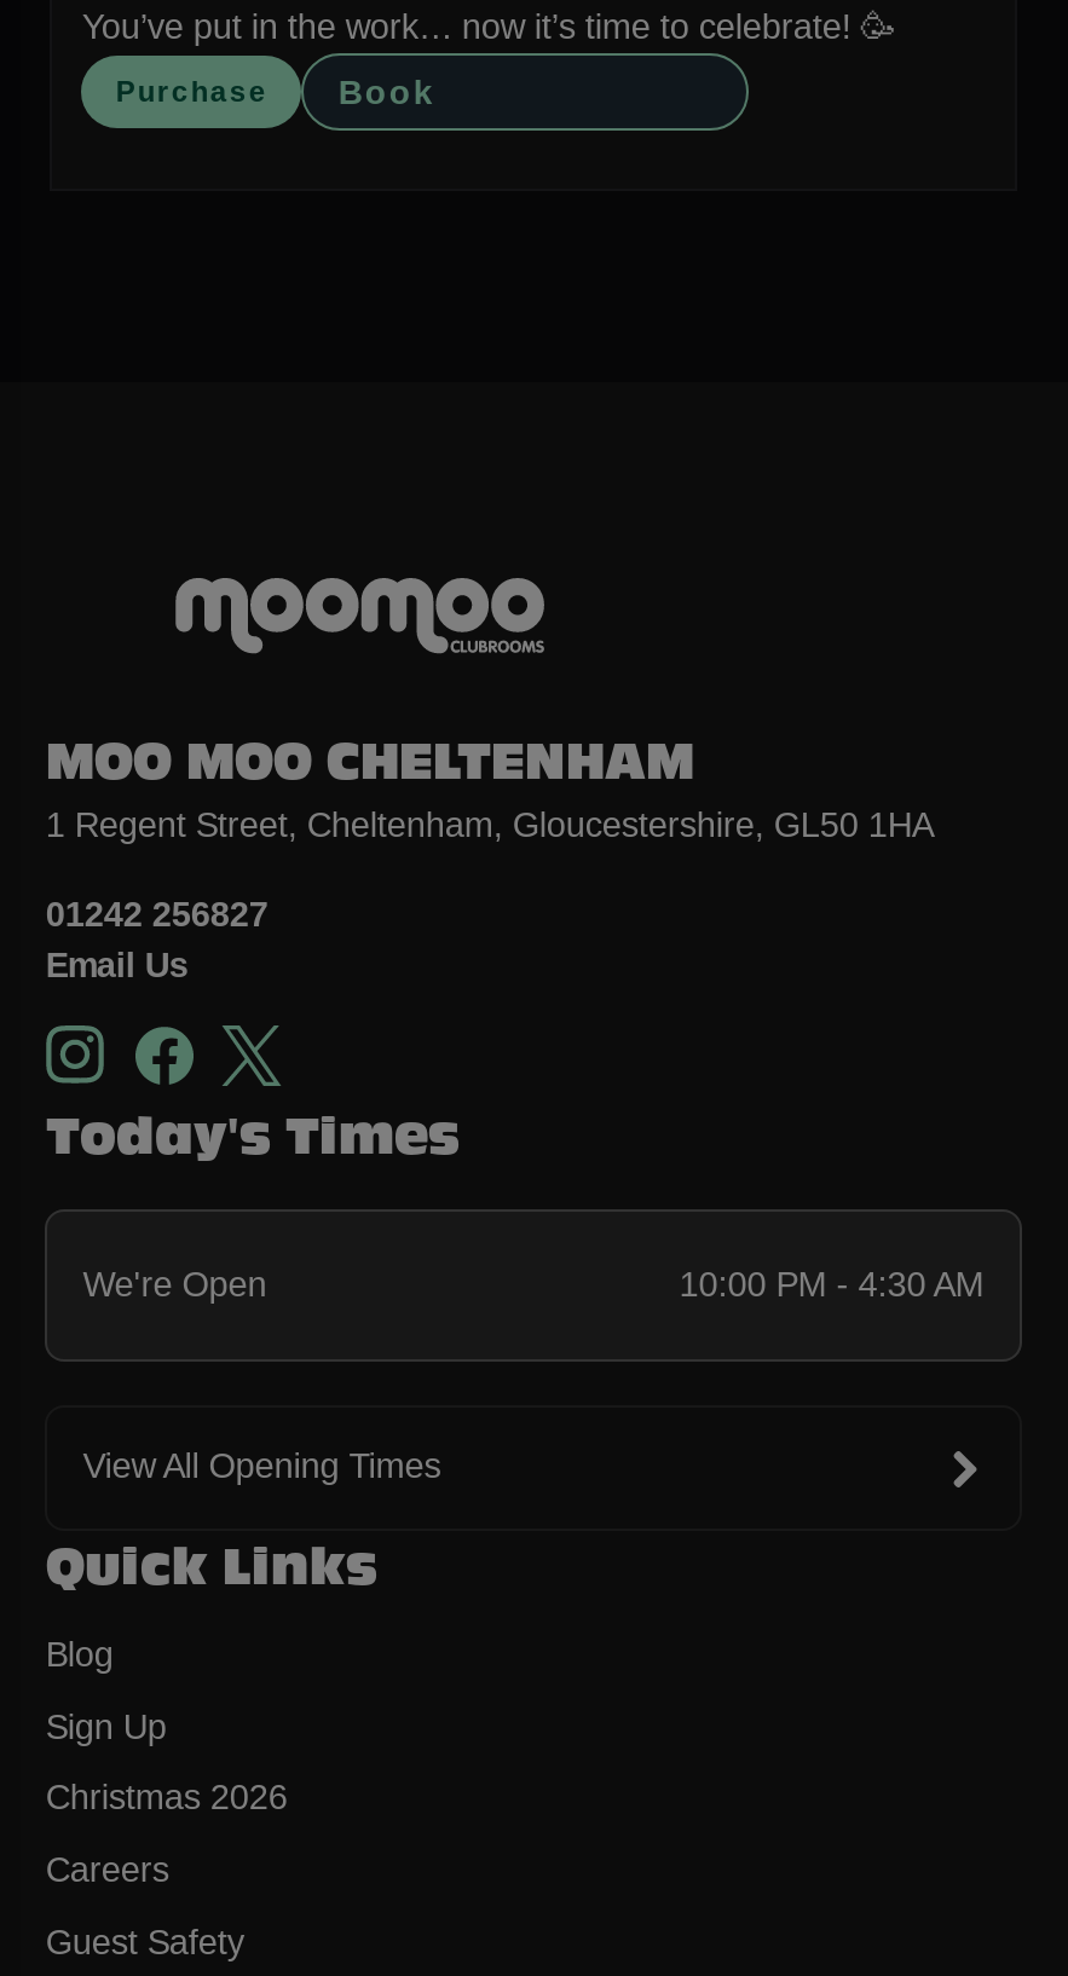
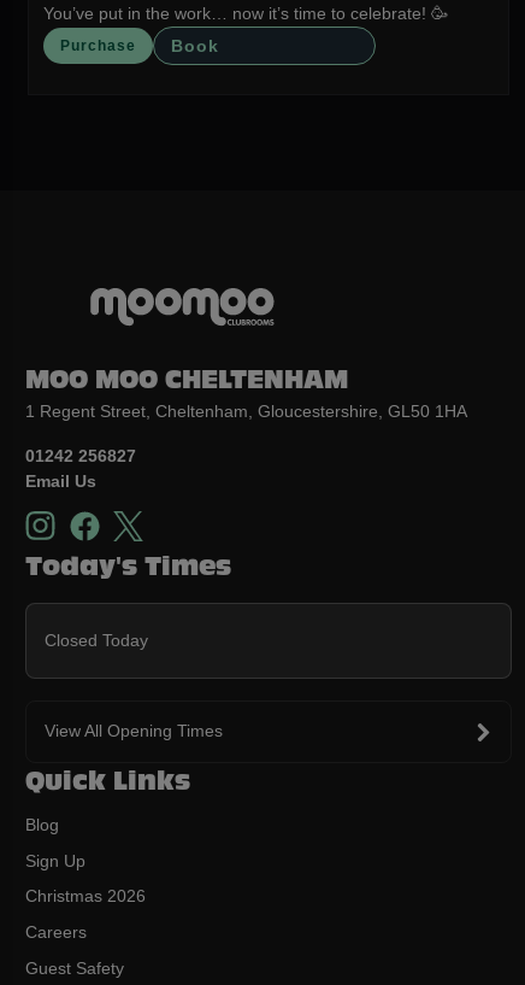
- We're Open
- 10:00 PM - 4:30 AM
+ Closed Today
